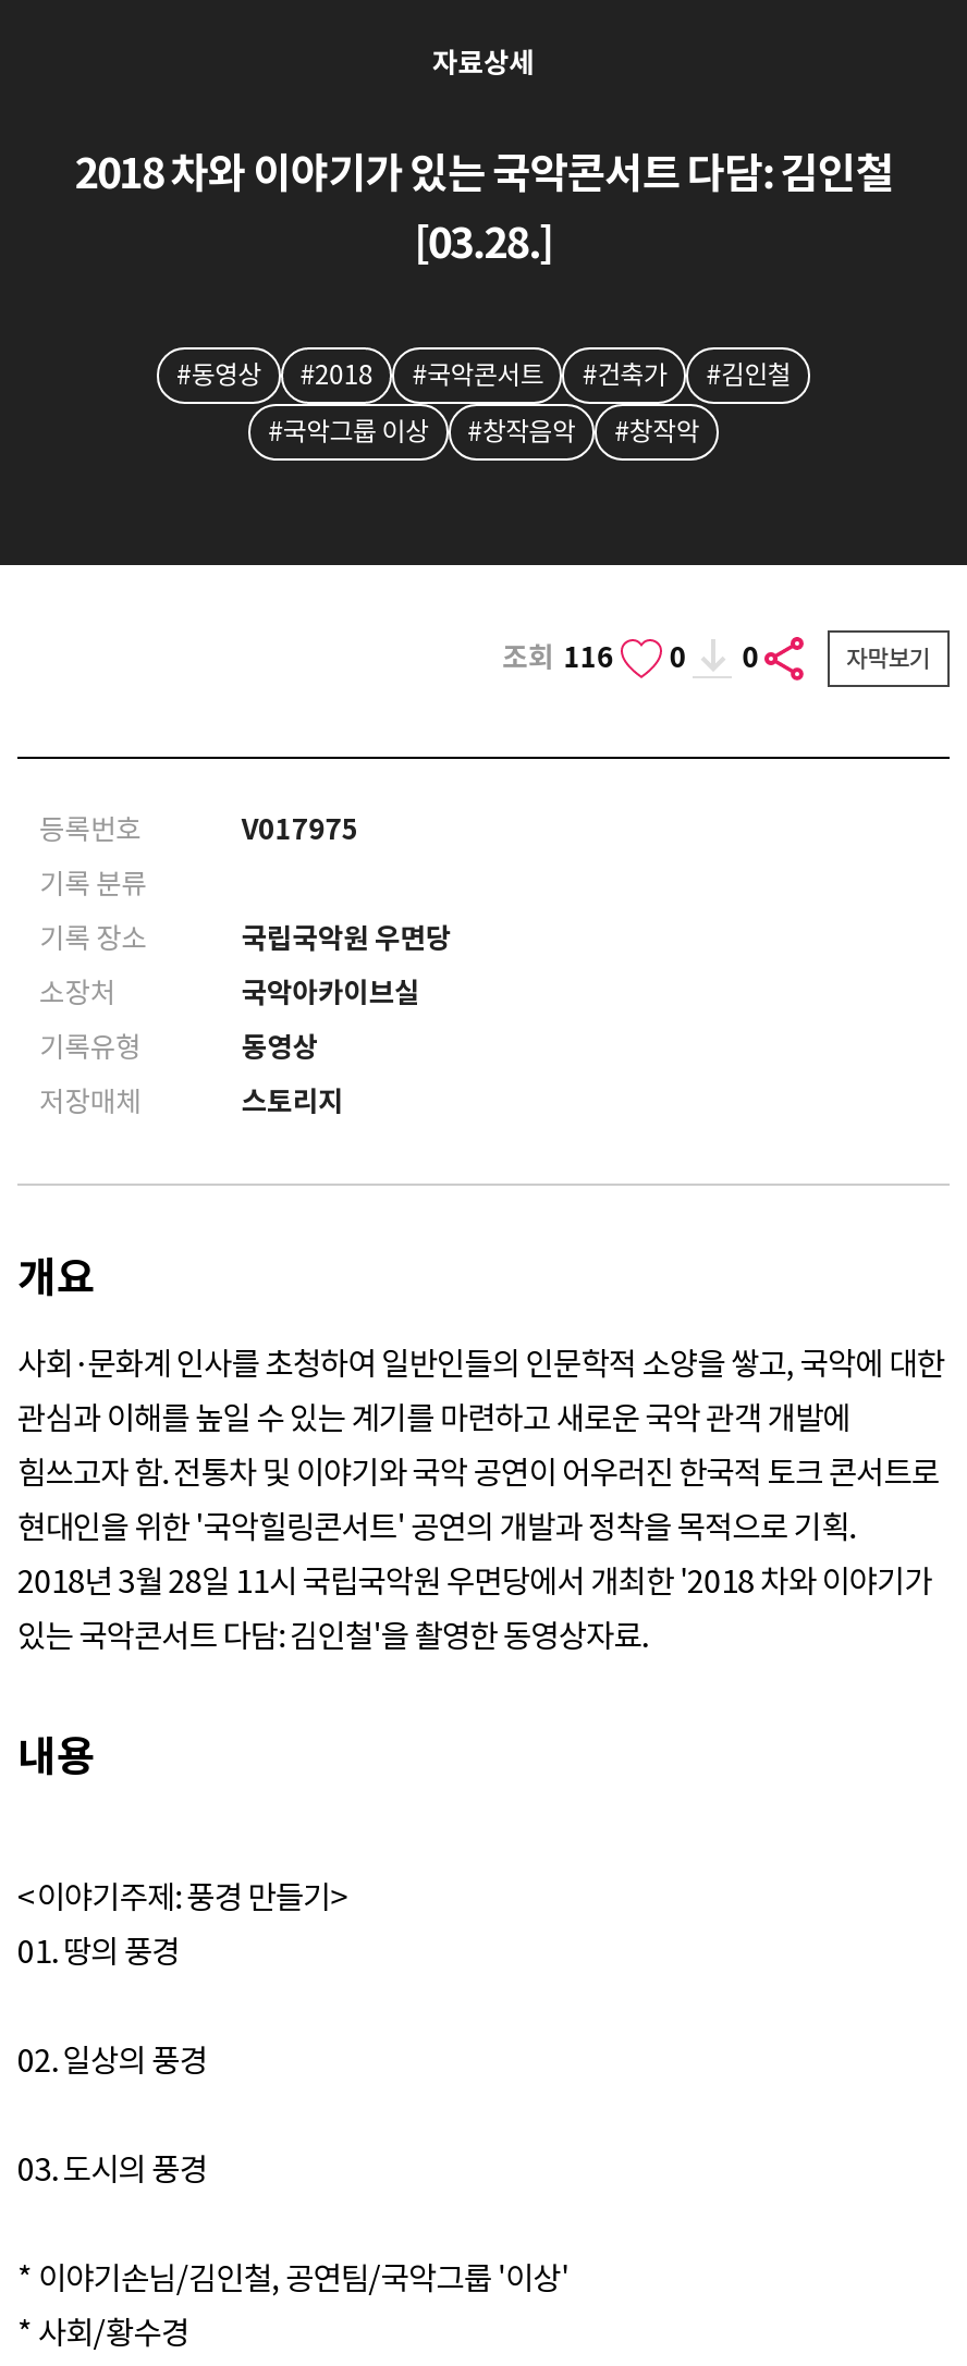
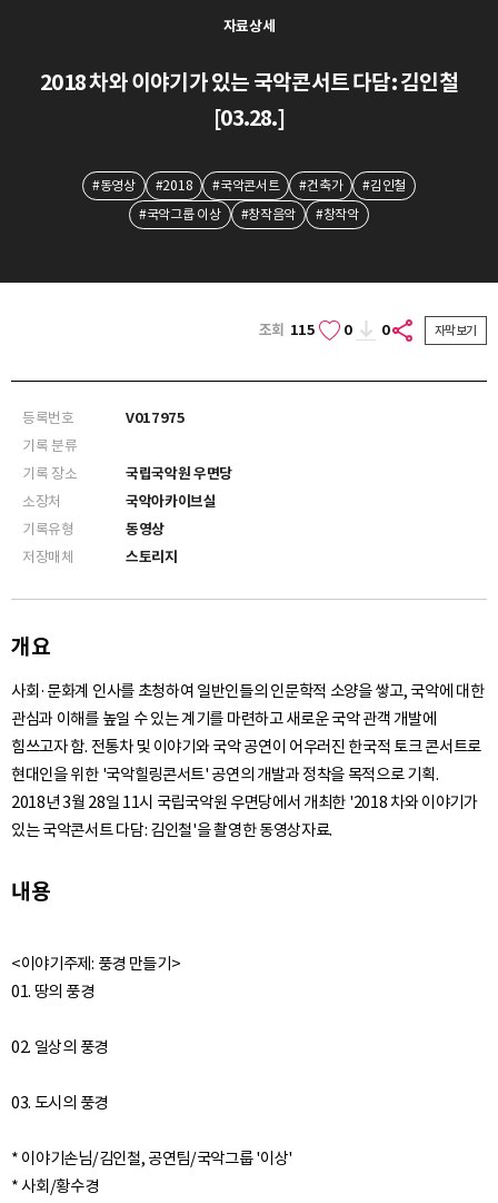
- 조회 116 0 0
+ 조회 115 0 0
